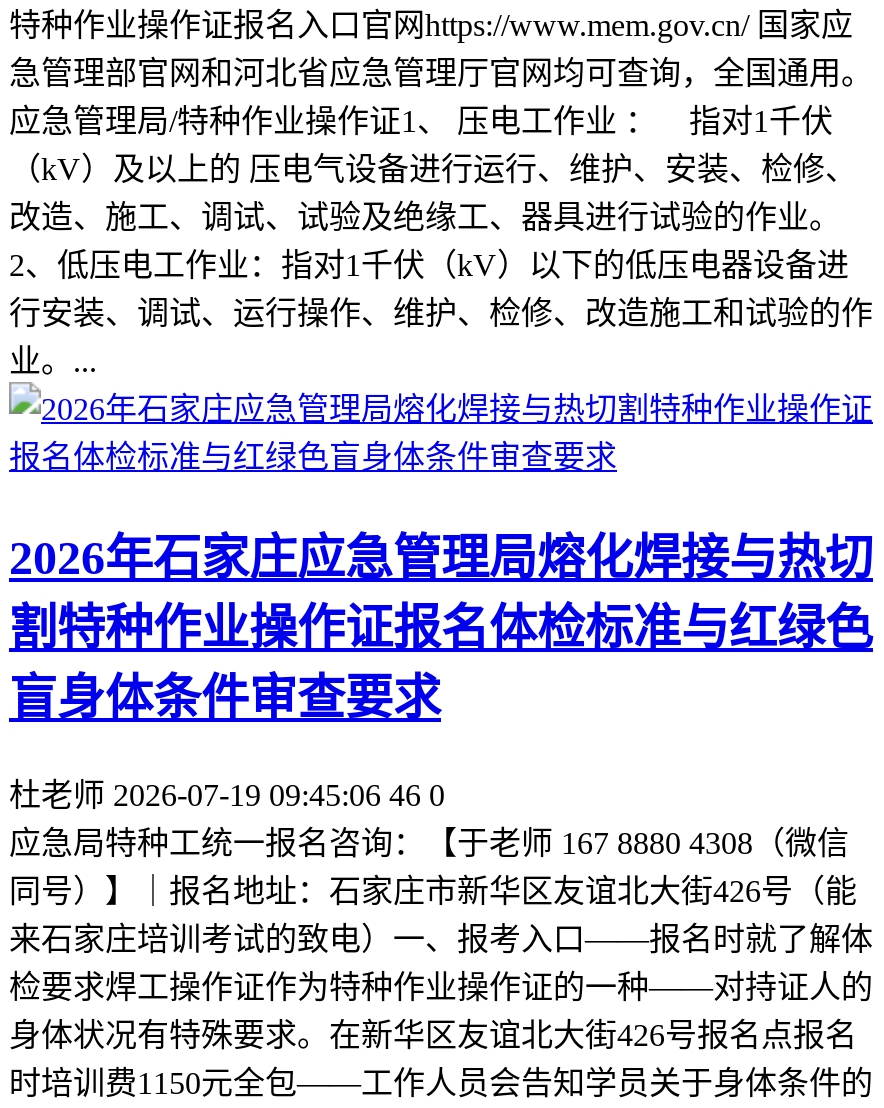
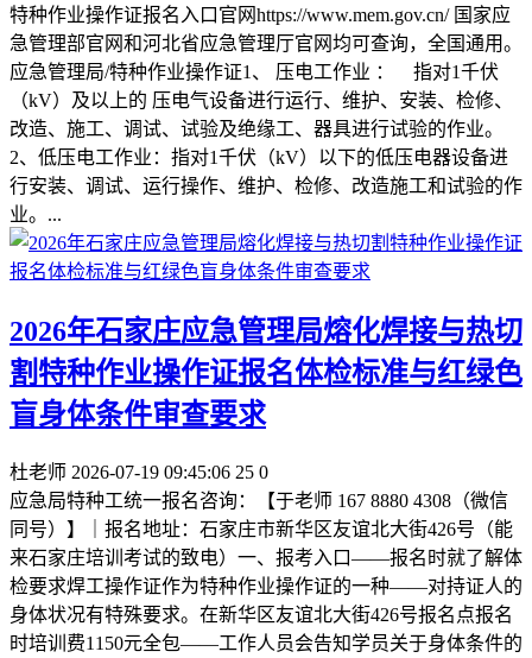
- 杜老师 2026-07-19 09:45:06 46 0
+ 杜老师 2026-07-19 09:45:06 25 0
